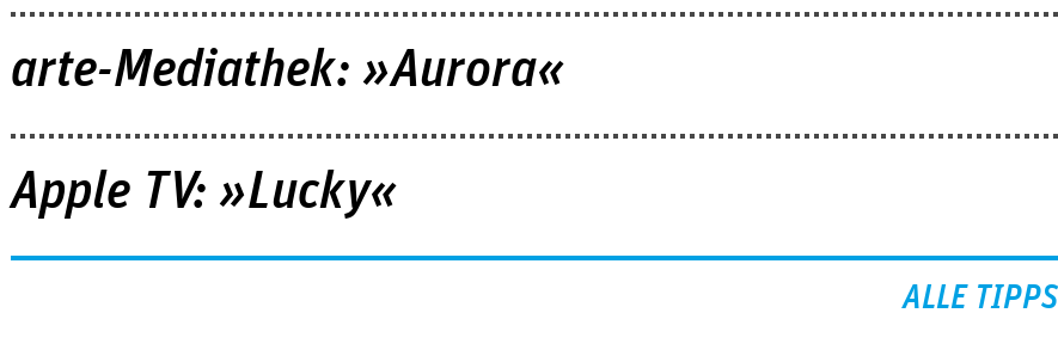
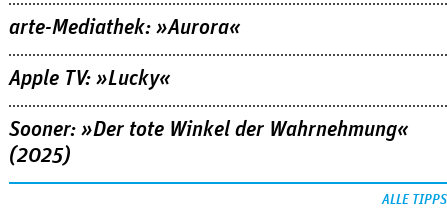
+ Sooner: »Der tote Winkel der Wahrnehmung«
+ (2025)
